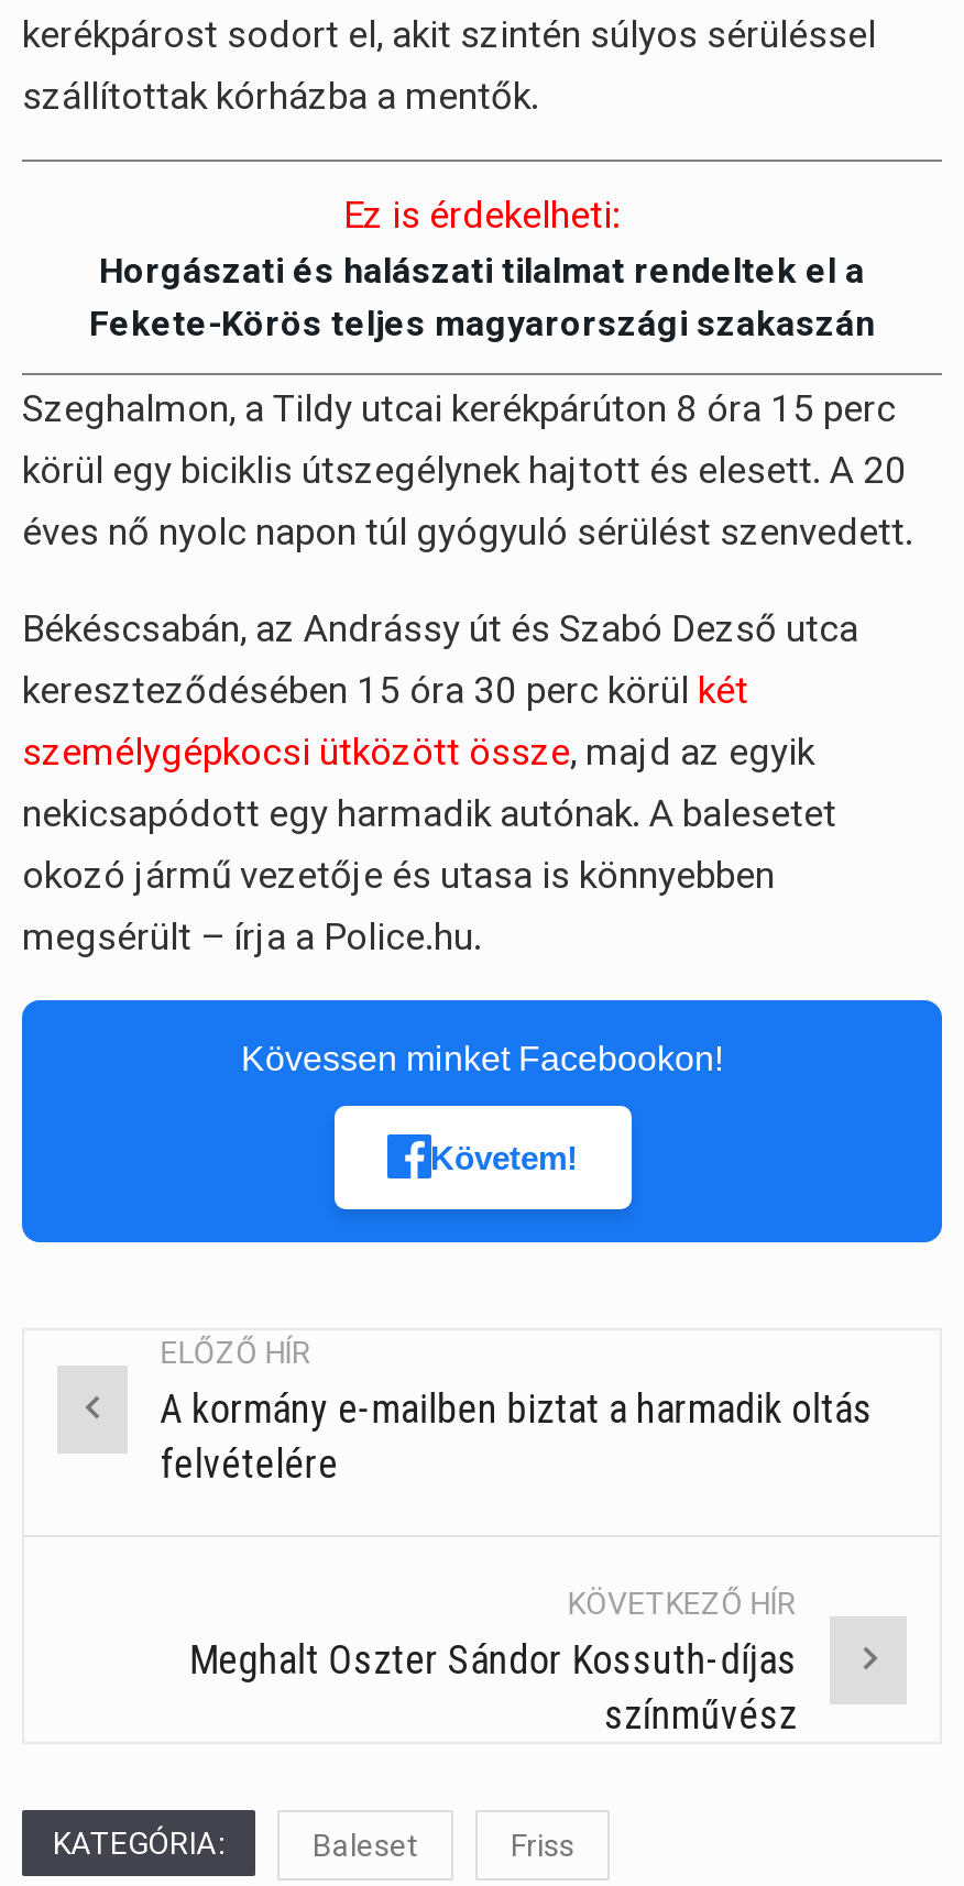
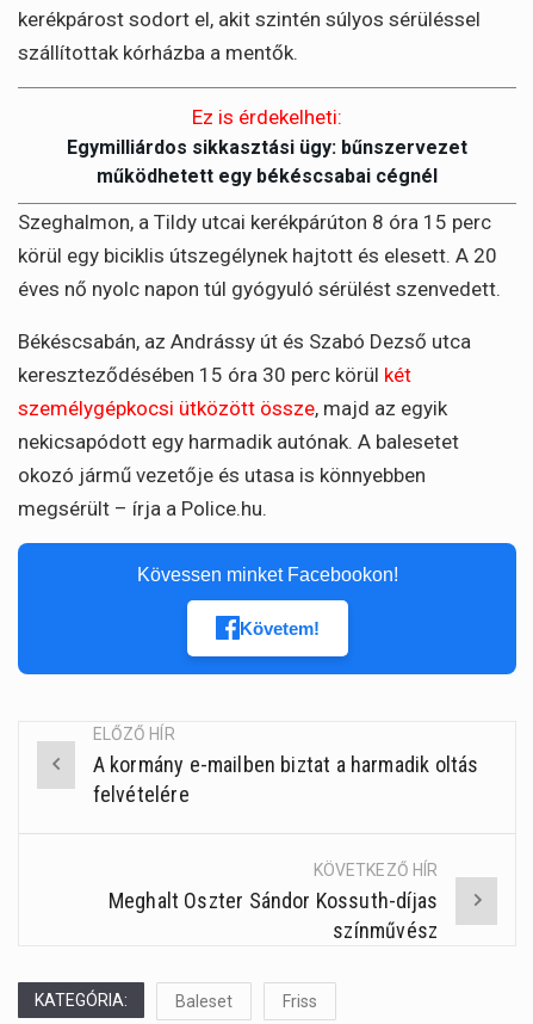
- Horgászati és halászati tilalmat rendeltek el a
- Fekete-Körös teljes magyarországi szakaszán
+ Egymilliárdos sikkasztási ügy: bűnszervezet
+ működhetett egy békéscsabai cégnél
